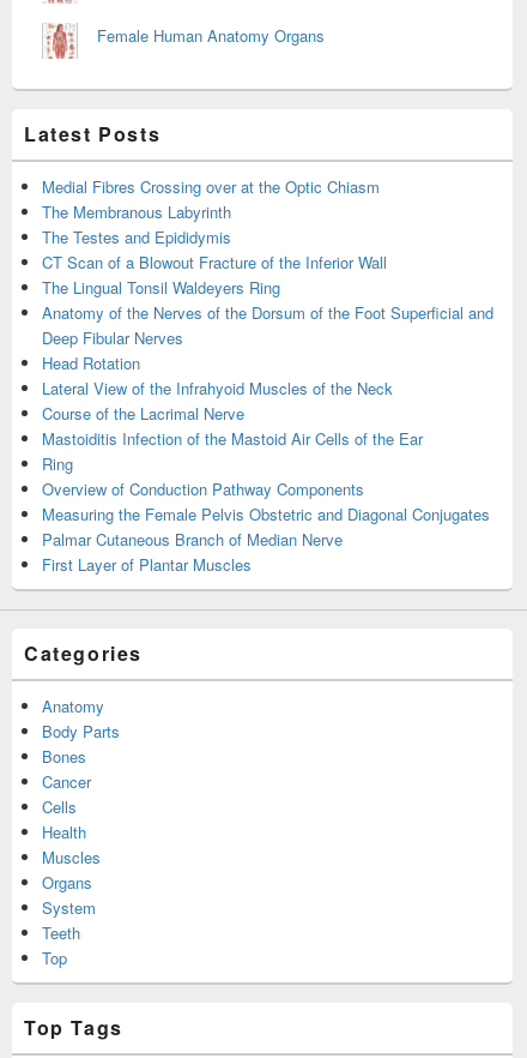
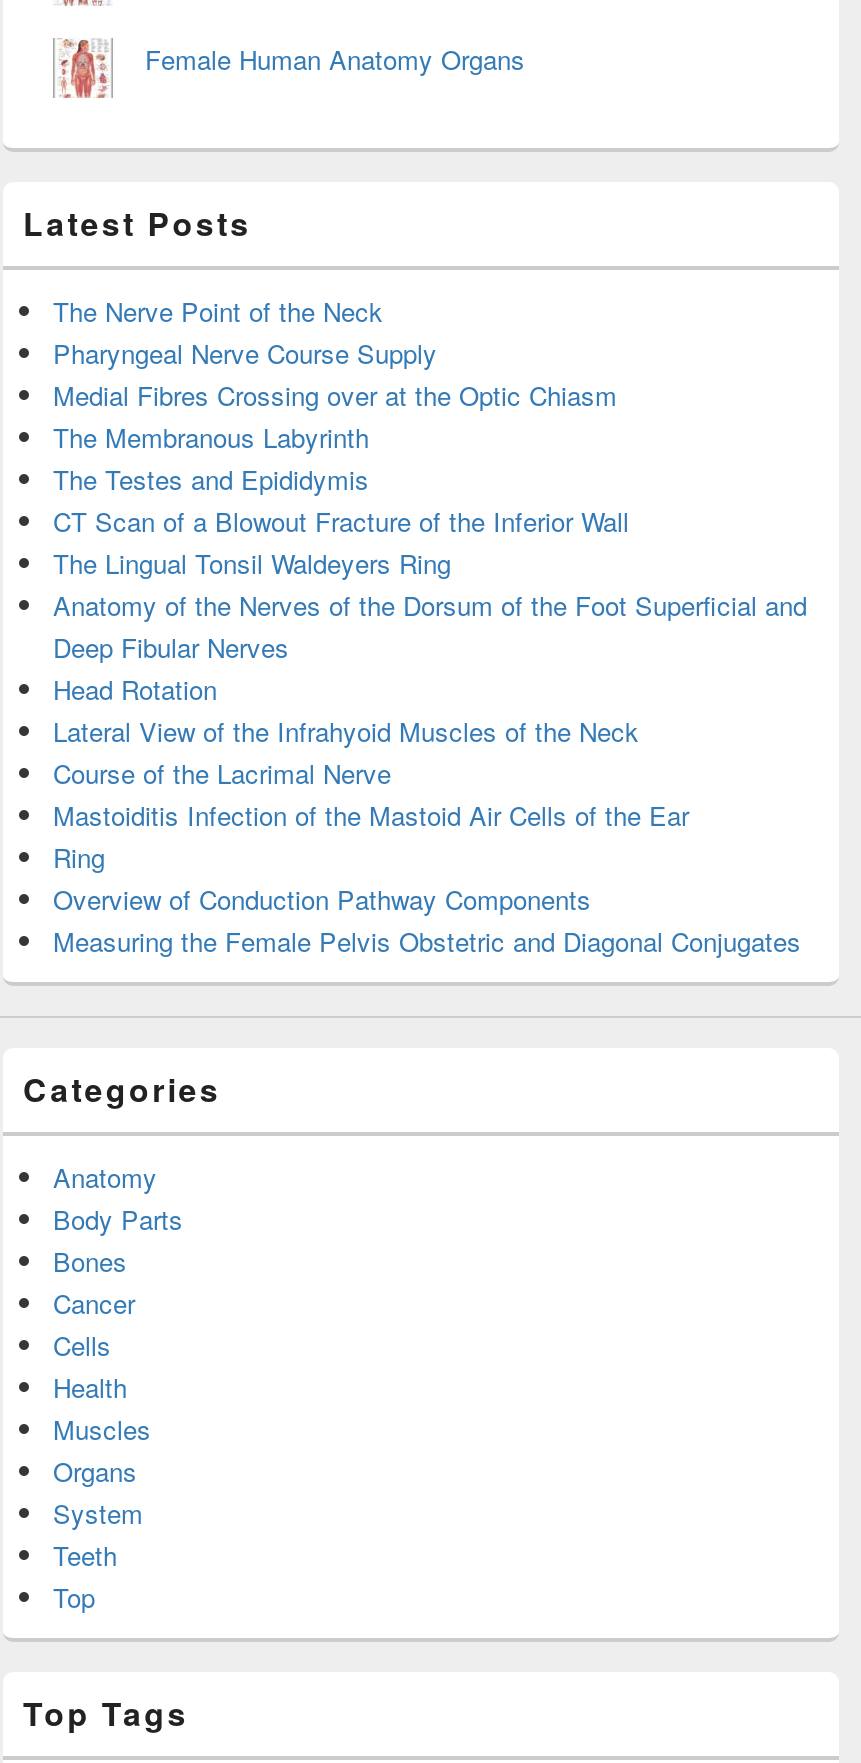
+ The Nerve Point of the Neck
+ Pharyngeal Nerve Course Supply

moved down: Medial Fibres Crossing over at the Optic Chiasm | The Membranous Labyrinth | The Testes and Epididymis | ... | Overview of Conduction Pathway Components | Measuring the Female Pelvis Obstetric and Diagonal Conjugates

- Palmar Cutaneous Branch of Median Nerve
- First Layer of Plantar Muscles
